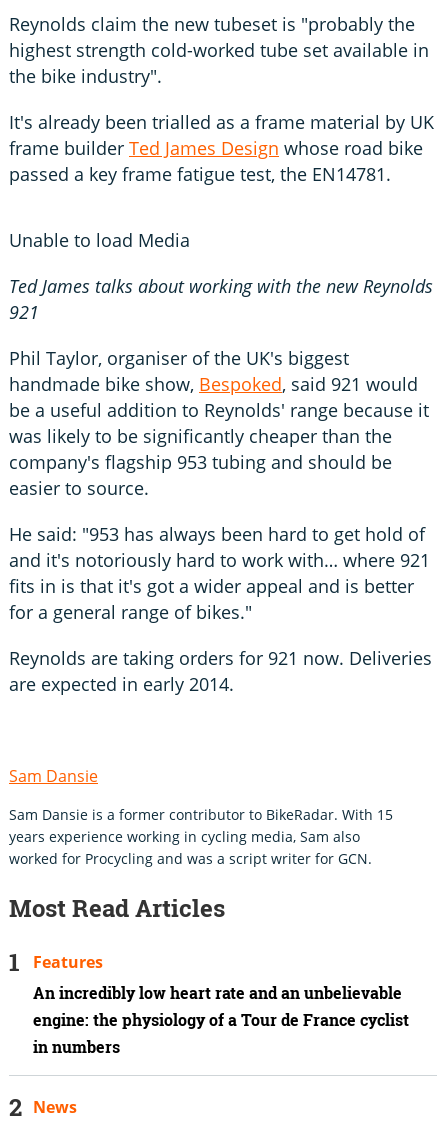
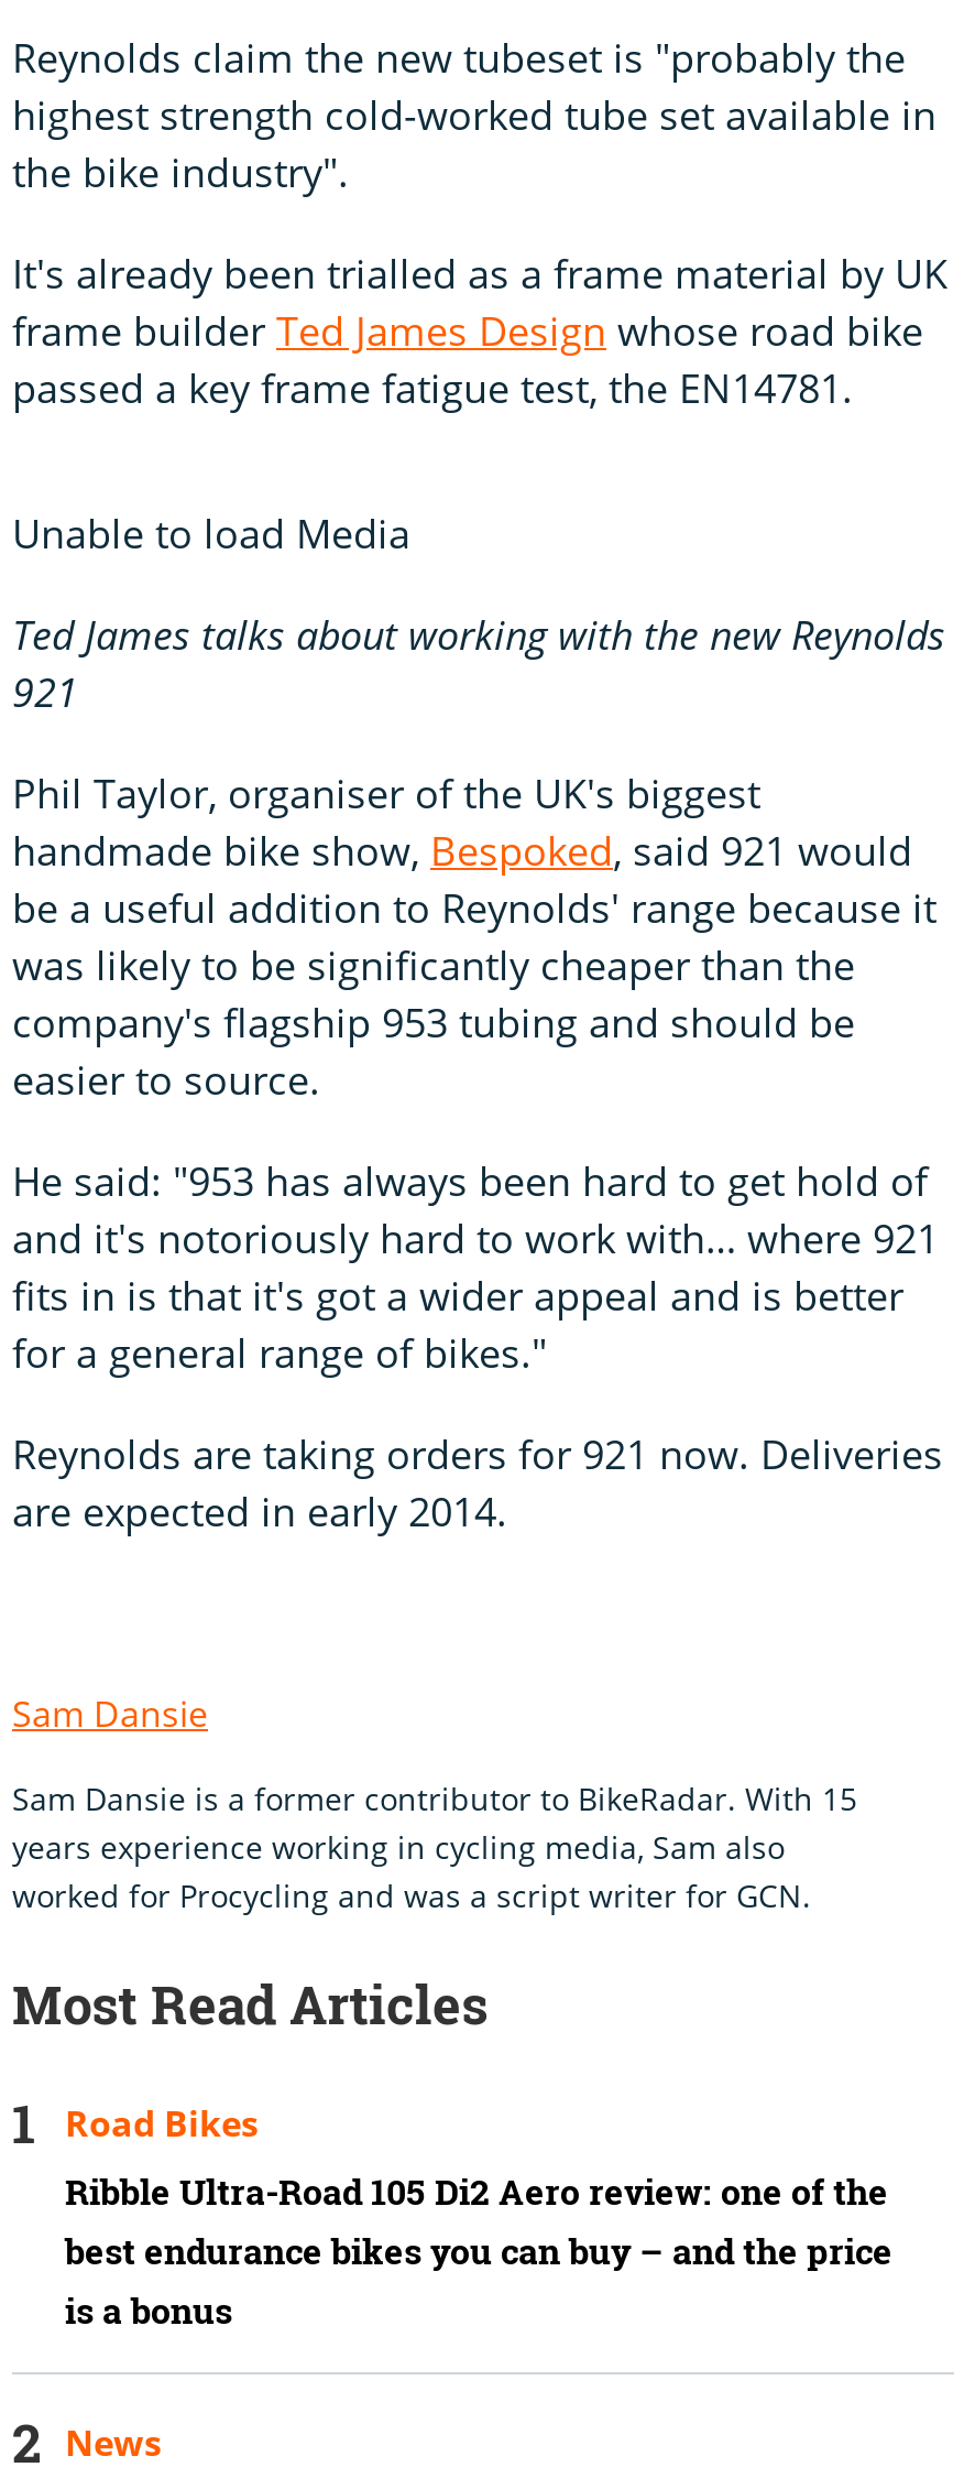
- Features
+ Road Bikes

- An incredibly low heart rate and an unbelievable
- engine: the physiology of a Tour de France cyclist
- in numbers
+ Ribble Ultra-Road 105 Di2 Aero review: one of the
+ best endurance bikes you can buy – and the price
+ is a bonus
